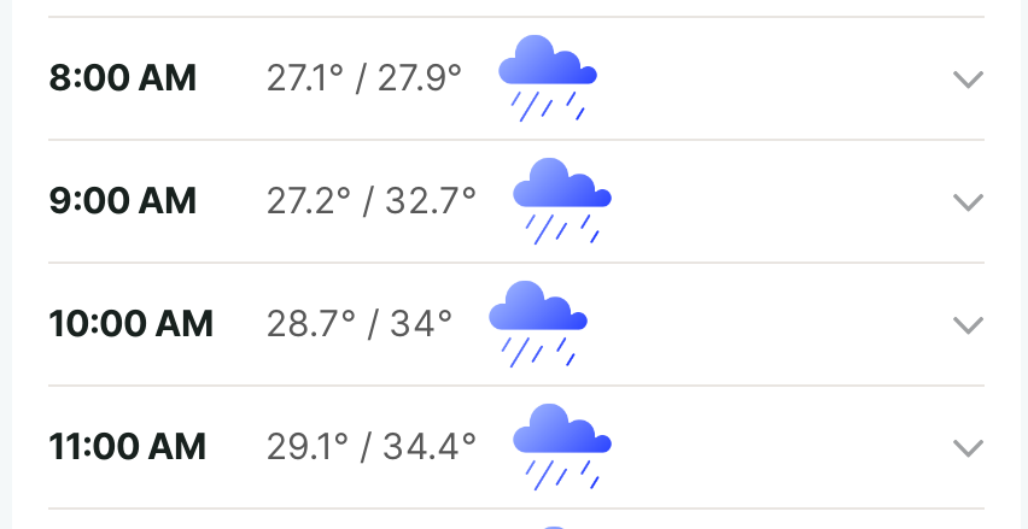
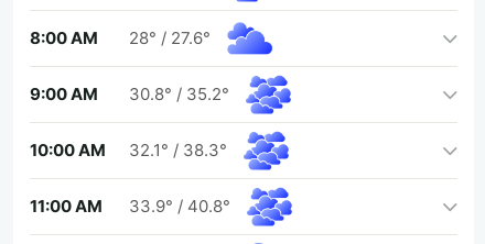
- [image]
- 8:00 AM 27.1° / 27.9°
+ [image]
+ 8:00 AM 28° / 27.6°

- [image]
- 9:00 AM 27.2° / 32.7°
+ [image]
+ 9:00 AM 30.8° / 35.2°

- [image]
- 10:00 AM 28.7° / 34°
+ [image]
+ 10:00 AM 32.1° / 38.3°

- [image]
- 11:00 AM 29.1° / 34.4°
+ [image]
+ 11:00 AM 33.9° / 40.8°
